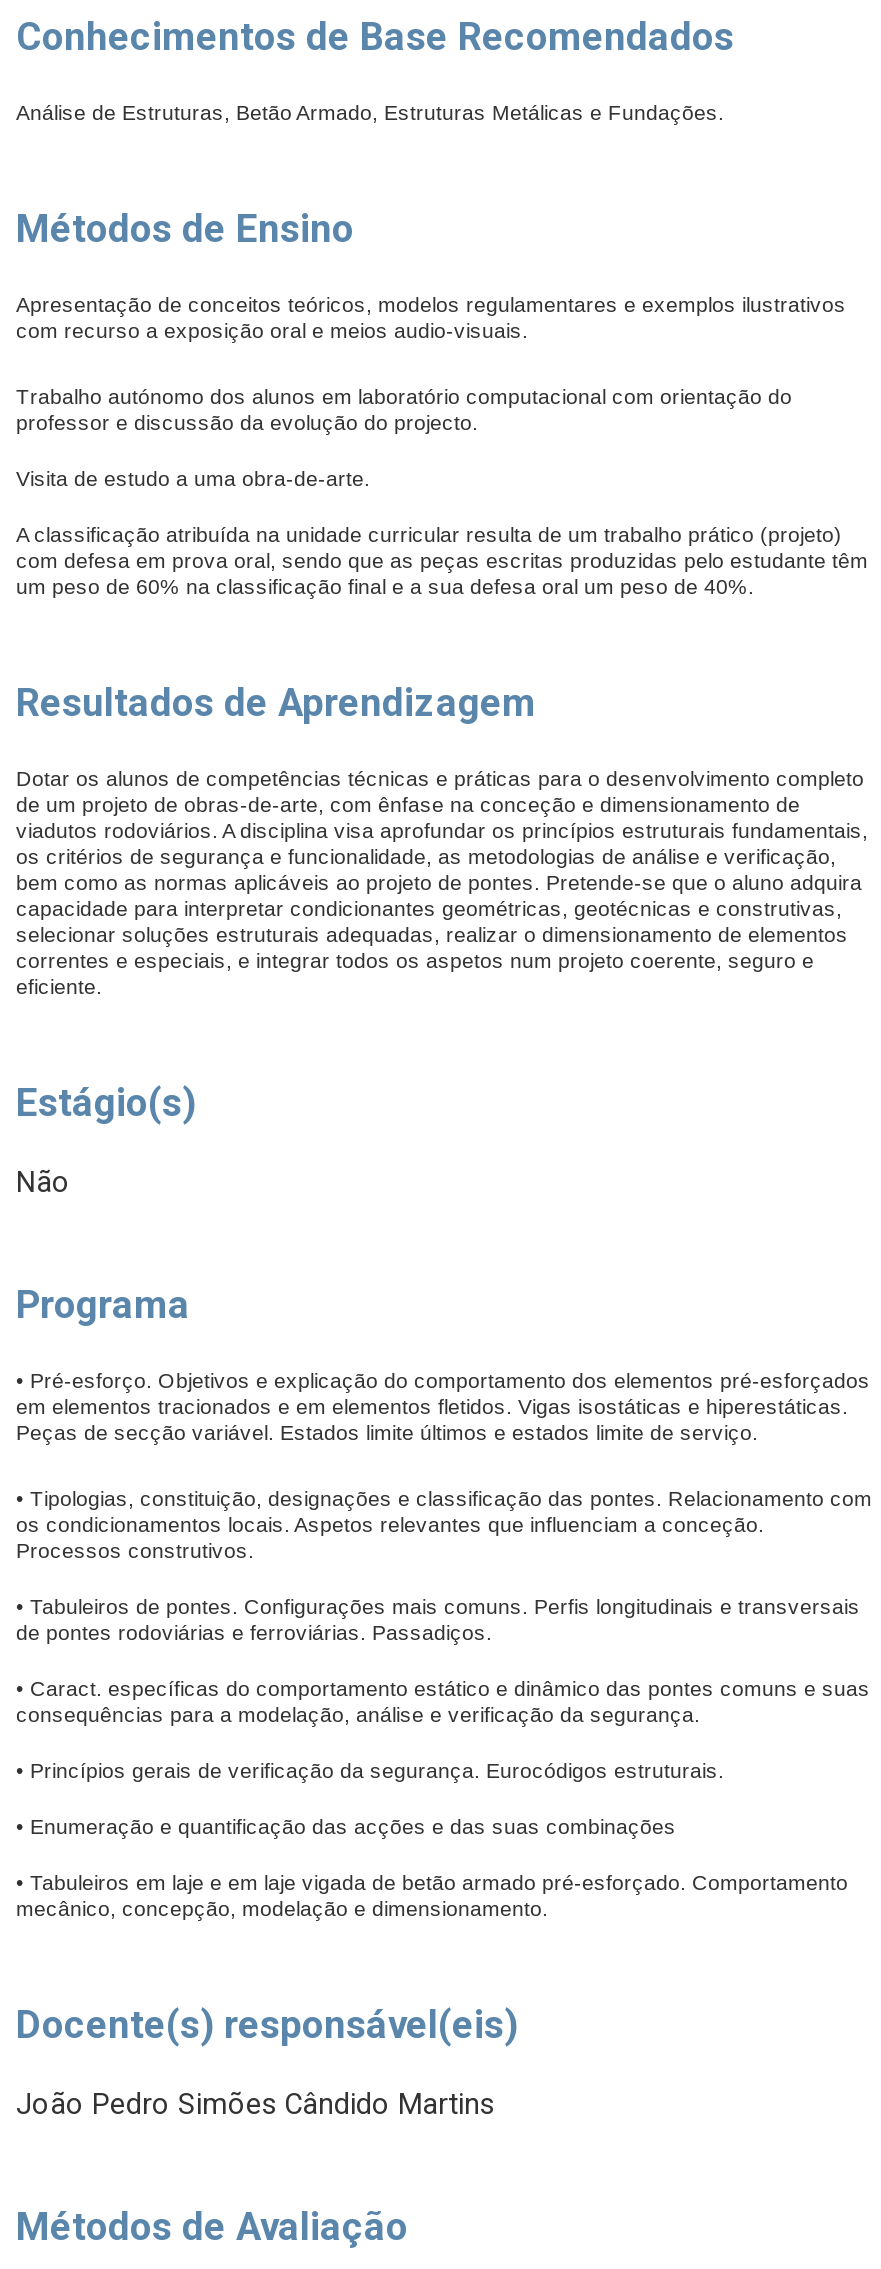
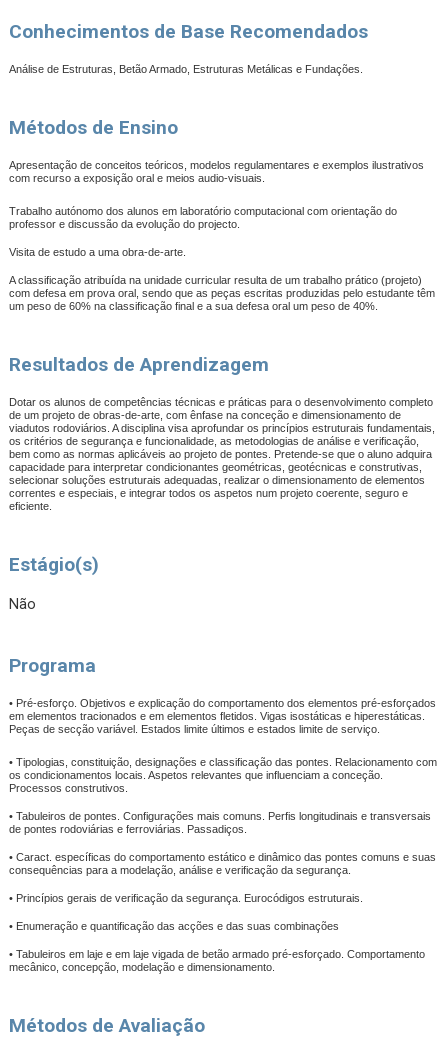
- Docente(s) responsável(eis)
- João Pedro Simões Cândido Martins
